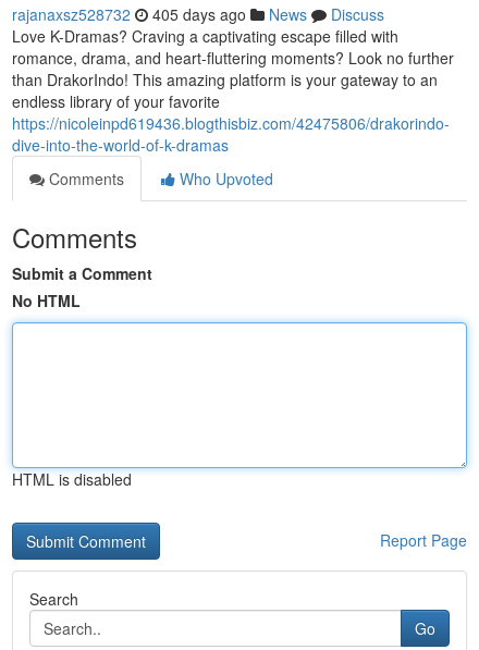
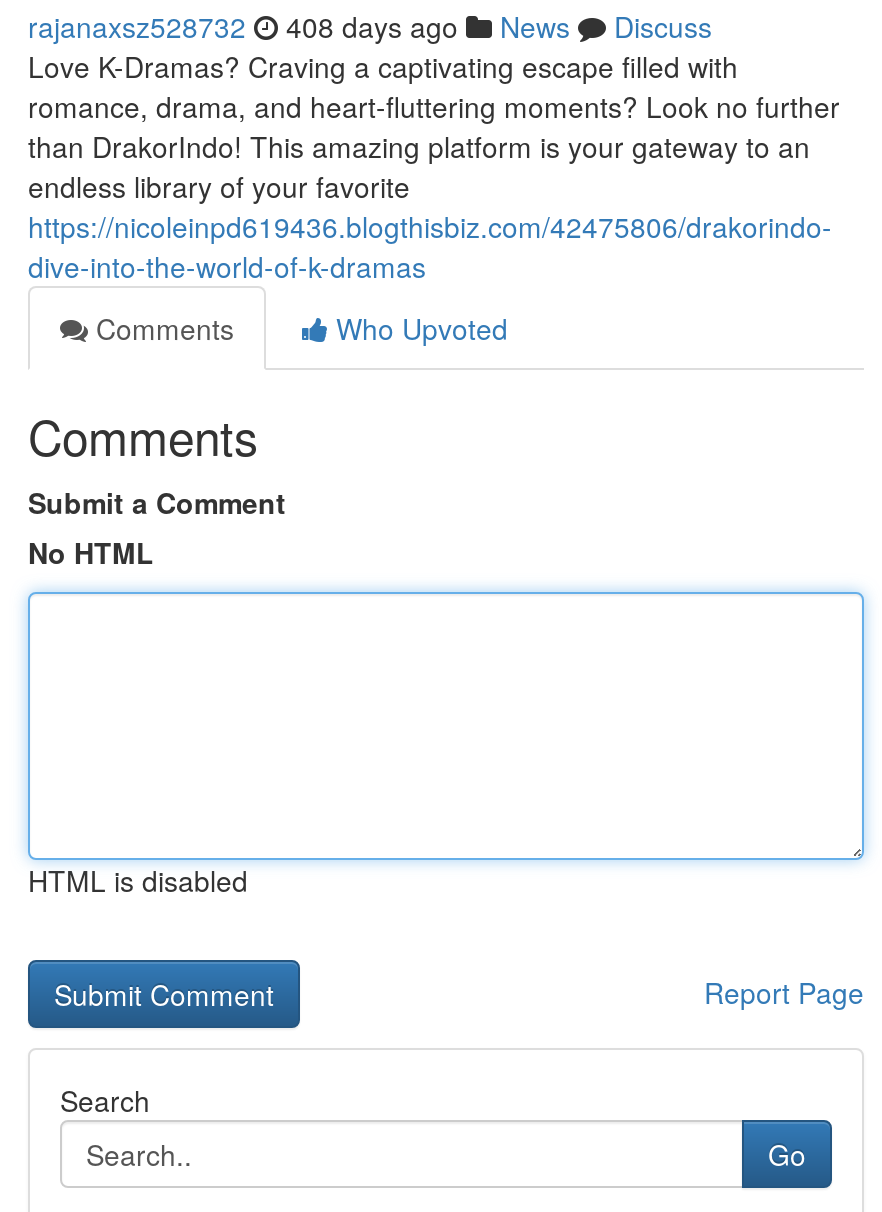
- rajanaxsz528732 405 days ago News Discuss
+ rajanaxsz528732 408 days ago News Discuss
